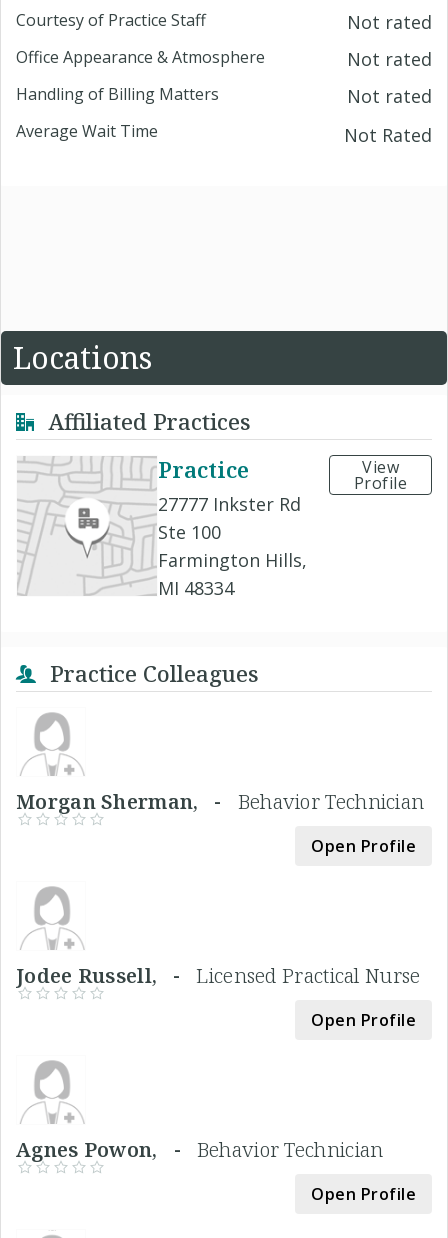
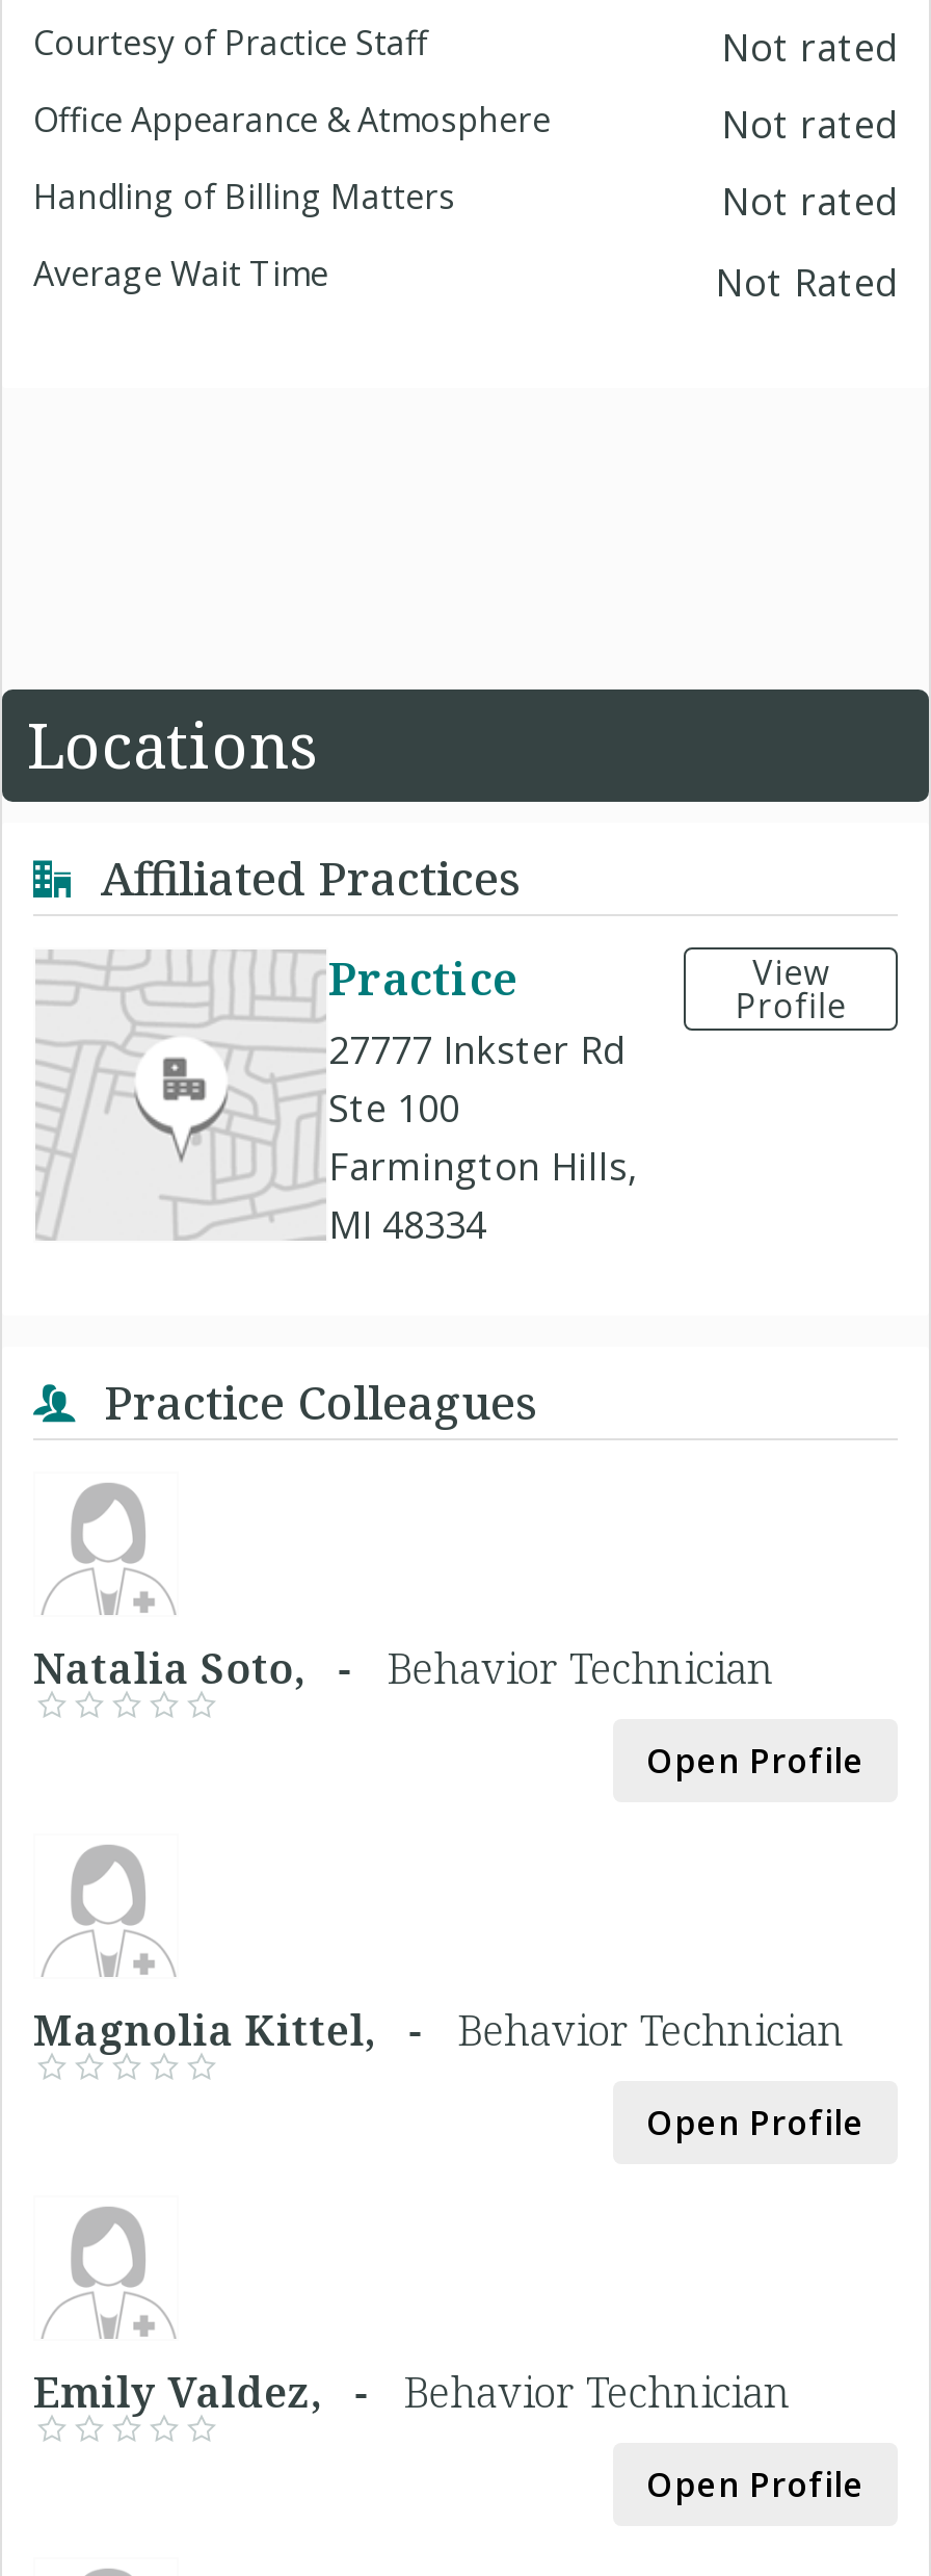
- Morgan Sherman, - Behavior Technician
+ Natalia Soto, - Behavior Technician

- Jodee Russell, - Licensed Practical Nurse
+ Magnolia Kittel, - Behavior Technician

- Agnes Powon, - Behavior Technician
+ Emily Valdez, - Behavior Technician
